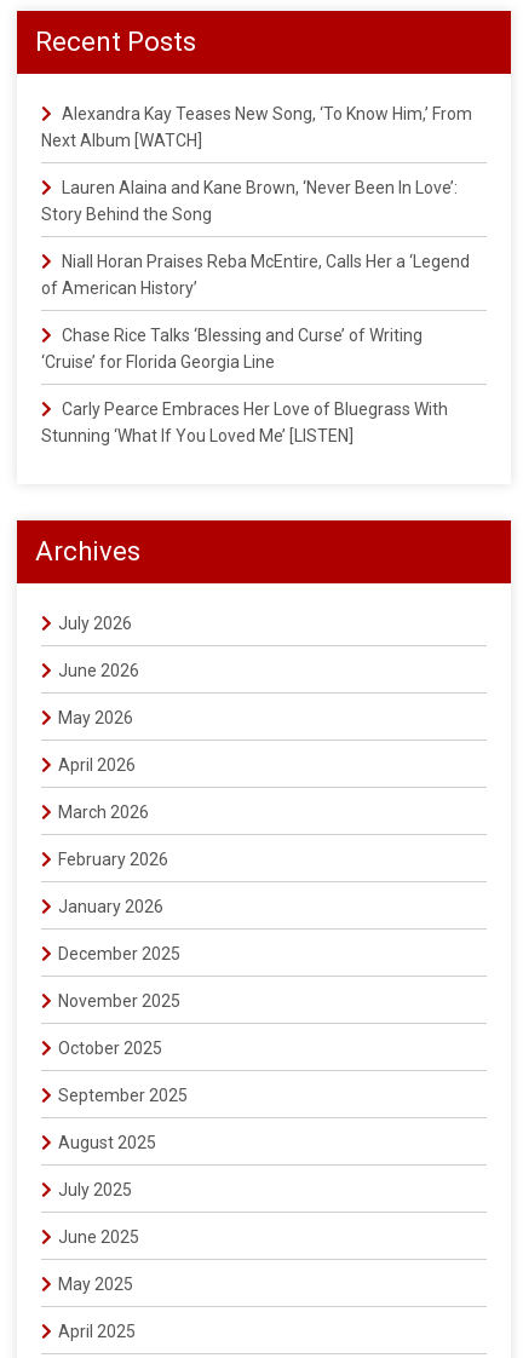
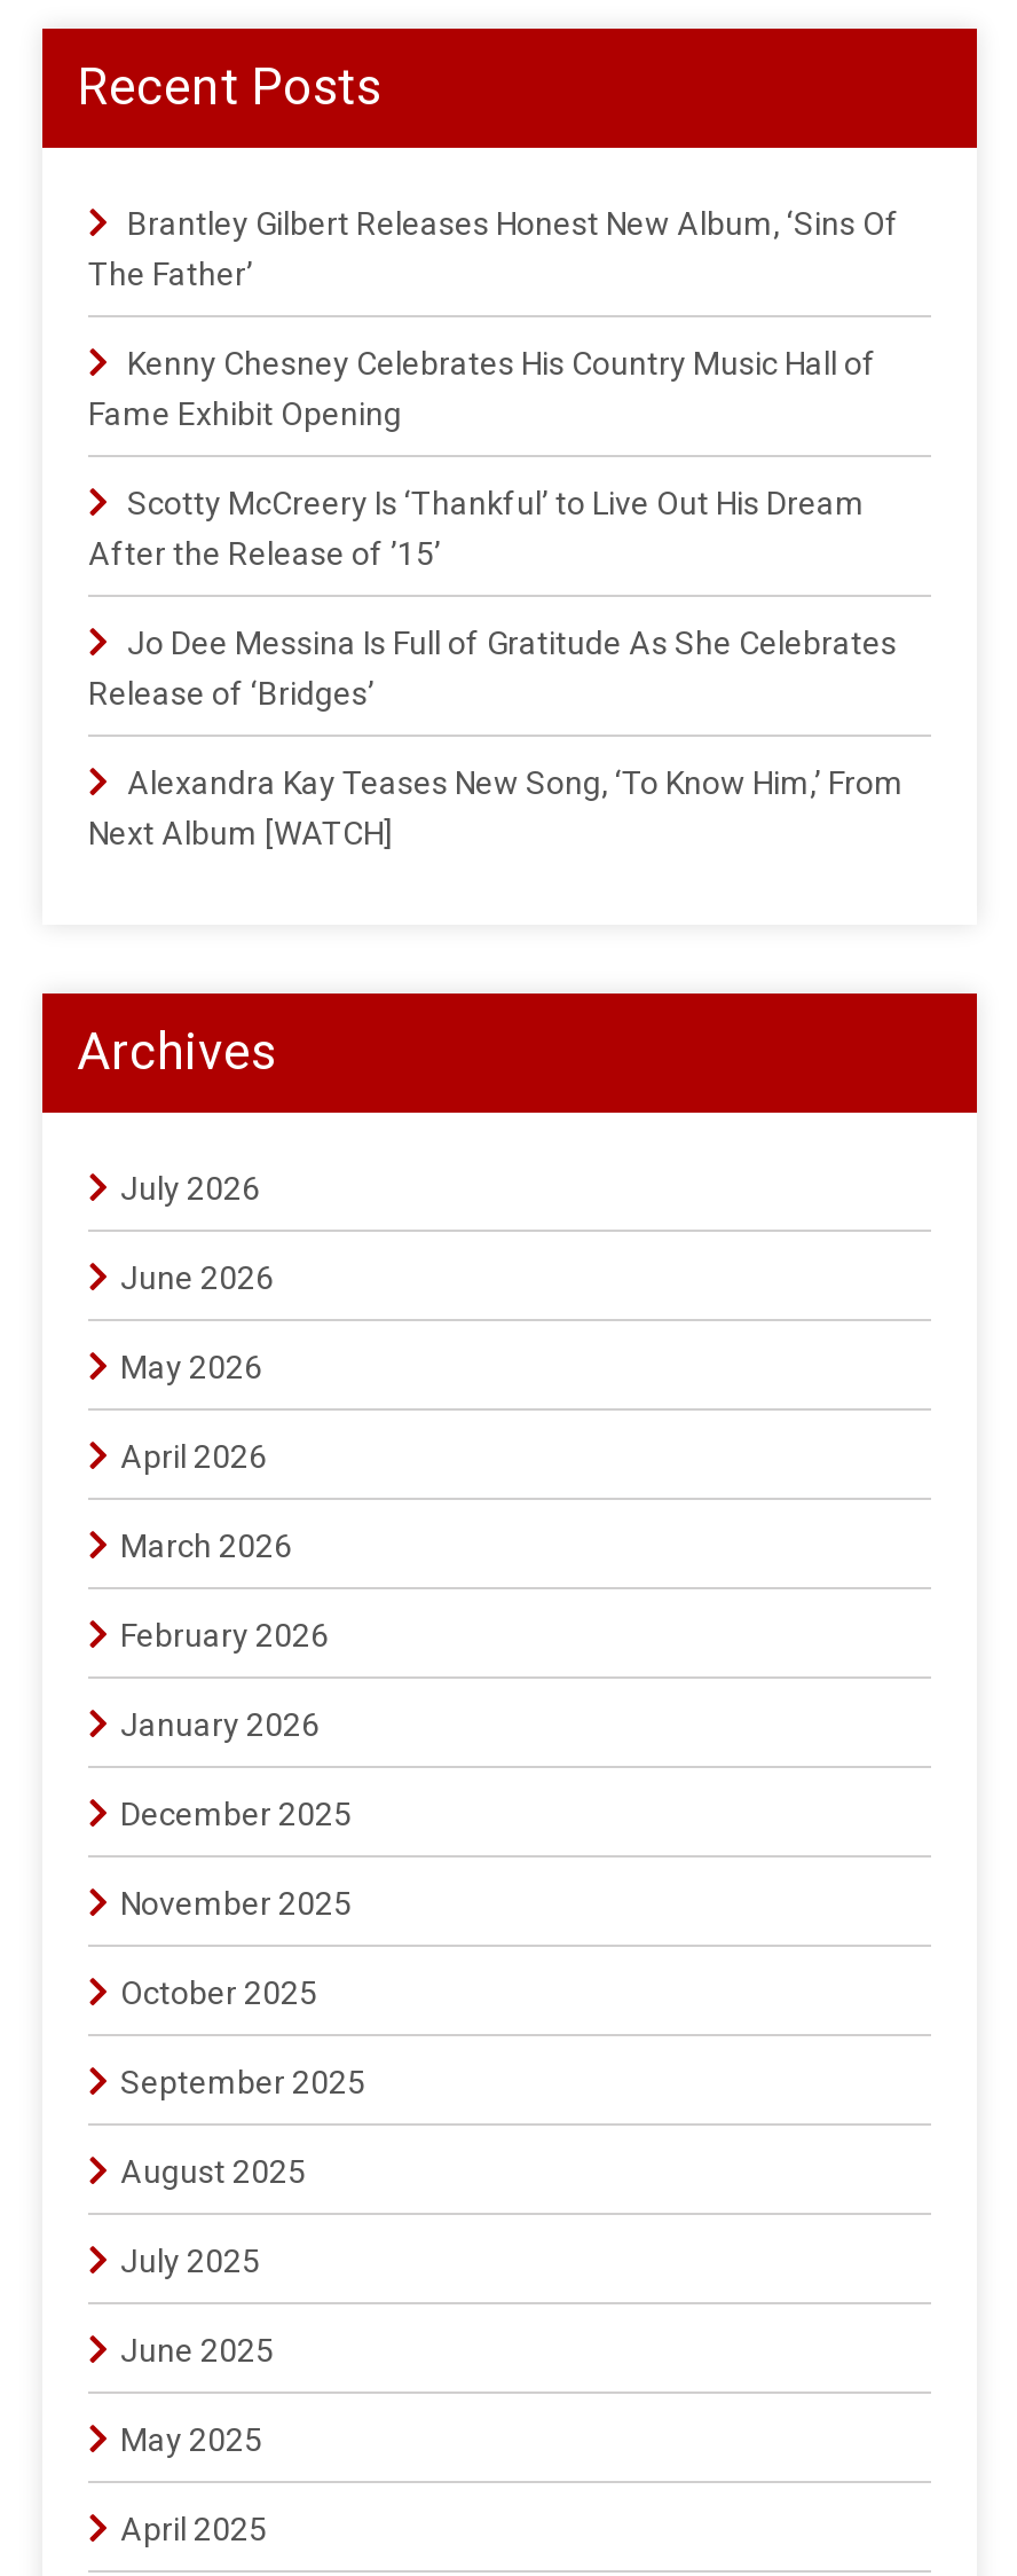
+ Brantley Gilbert Releases Honest New Album, ‘Sins Of
+ The Father’
+ Kenny Chesney Celebrates His Country Music Hall of
+ Fame Exhibit Opening
+ Scotty McCreery Is ‘Thankful’ to Live Out His Dream
+ After the Release of ’15’
+ Jo Dee Messina Is Full of Gratitude As She Celebrates
+ Release of ‘Bridges’

moved down: Alexandra Kay Teases New Song, ‘To Know Him,’ From | Next Album [WATCH]

- Lauren Alaina and Kane Brown, ‘Never Been In Love’:
- Story Behind the Song
- Niall Horan Praises Reba McEntire, Calls Her a ‘Legend
- of American History’
- Chase Rice Talks ‘Blessing and Curse’ of Writing
- ‘Cruise’ for Florida Georgia Line
- Carly Pearce Embraces Her Love of Bluegrass With
- Stunning ‘What If You Loved Me’ [LISTEN]
